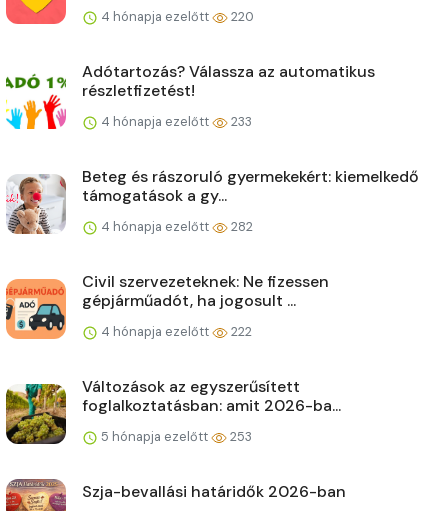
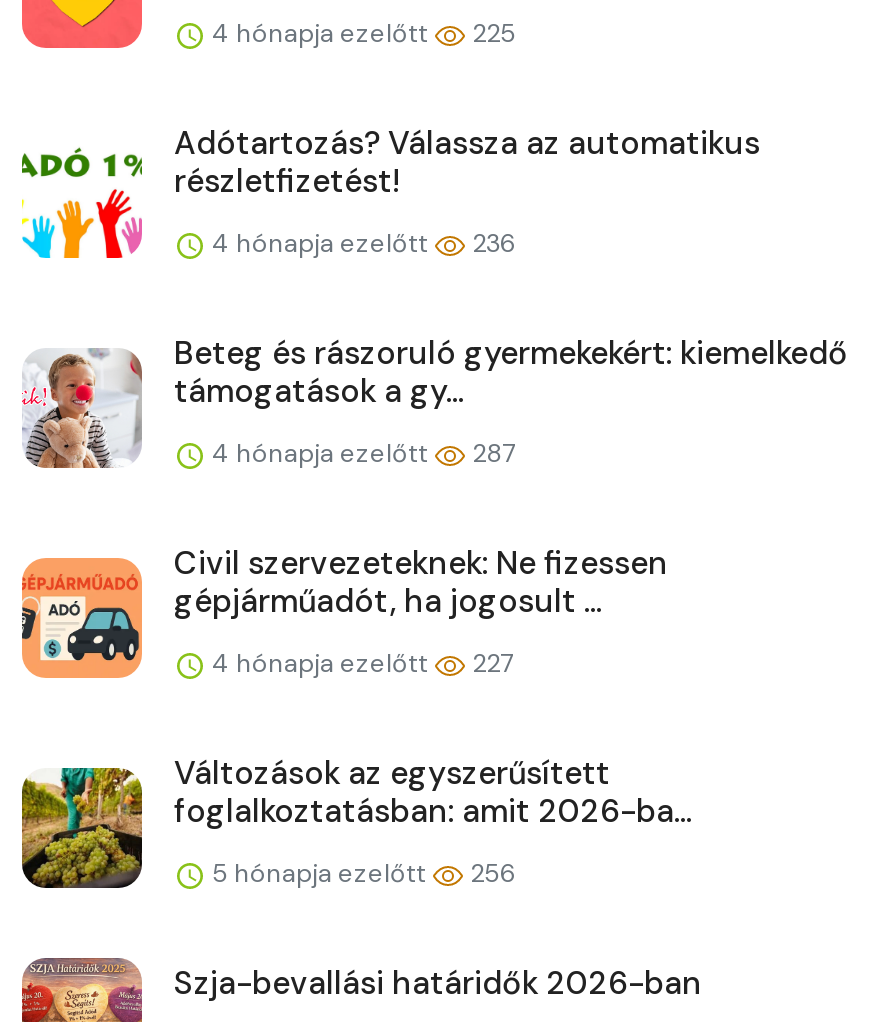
- 4 hónapja ezelőtt 220
+ 4 hónapja ezelőtt 225

- 4 hónapja ezelőtt 233
+ 4 hónapja ezelőtt 236

- 4 hónapja ezelőtt 282
+ 4 hónapja ezelőtt 287

- 4 hónapja ezelőtt 222
+ 4 hónapja ezelőtt 227

- 5 hónapja ezelőtt 253
+ 5 hónapja ezelőtt 256
